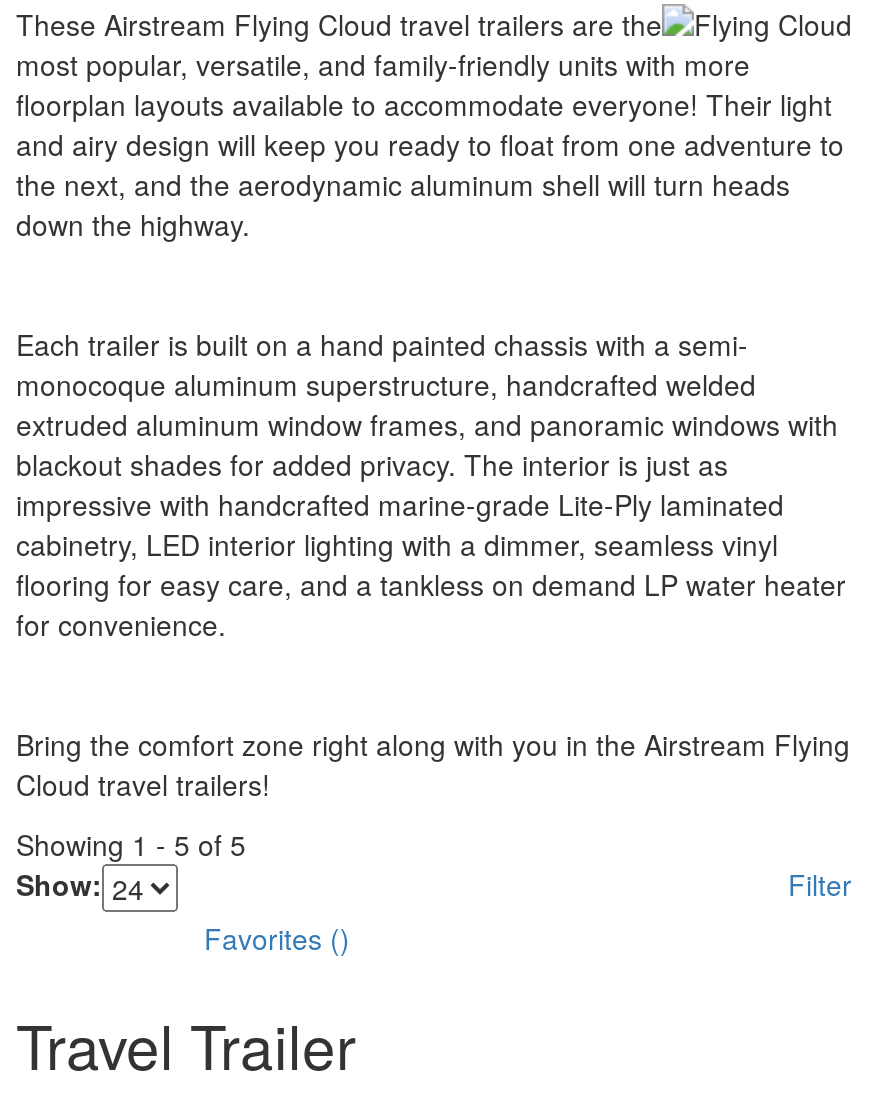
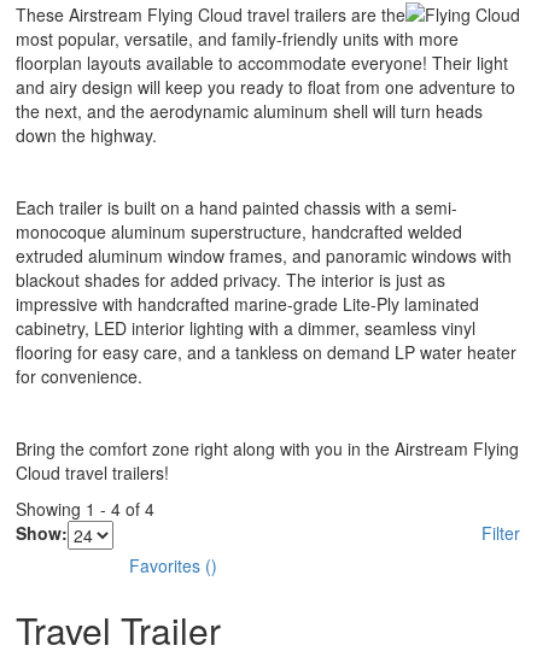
- Showing 1 - 5 of 5
+ Showing 1 - 4 of 4
